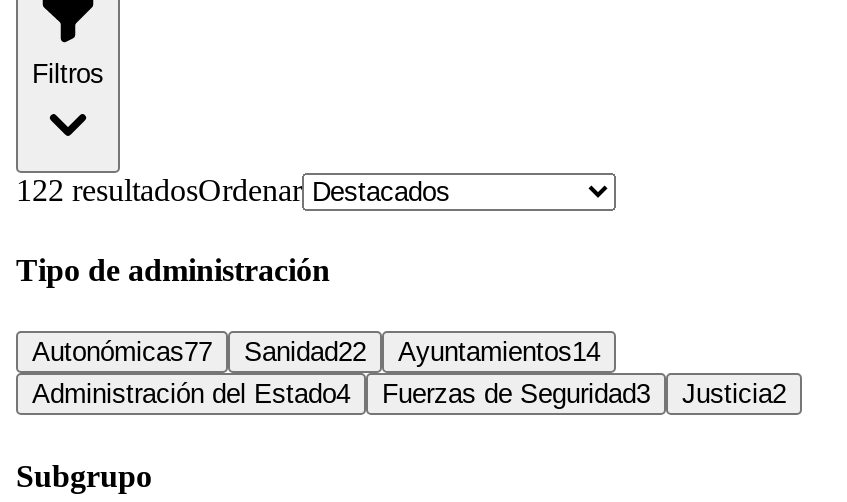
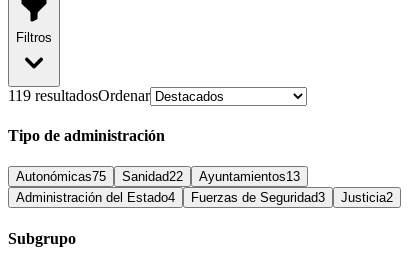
- 122resultadosOrdenar
+ 119resultadosOrdenar

- Autonómicas77
+ Autonómicas75

- Ayuntamientos14
+ Ayuntamientos13
